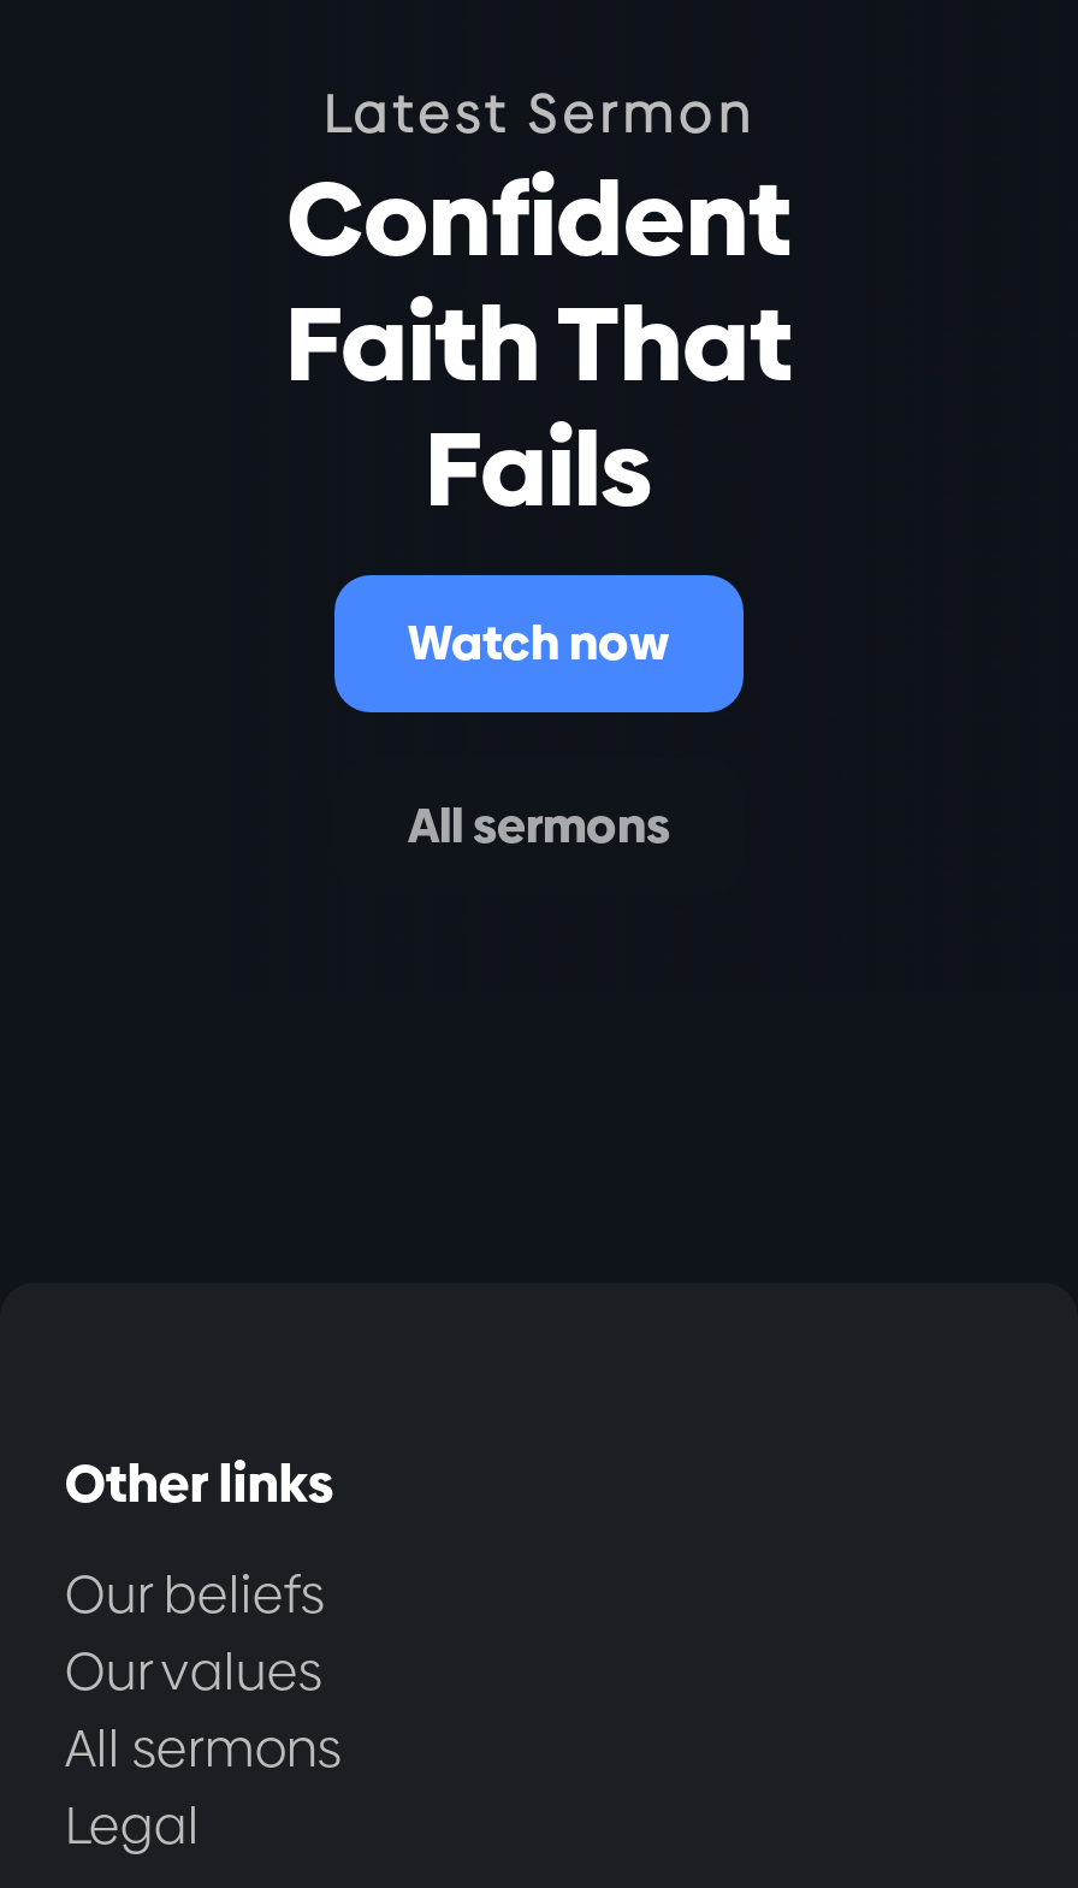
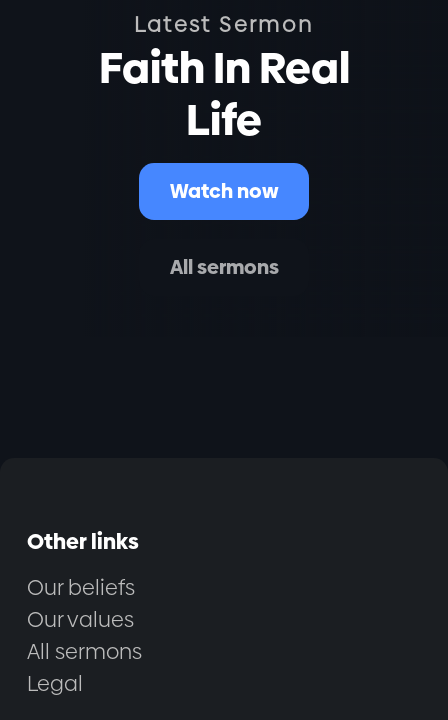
- Confident
- Faith That
- Fails
+ Faith In Real
+ Life
